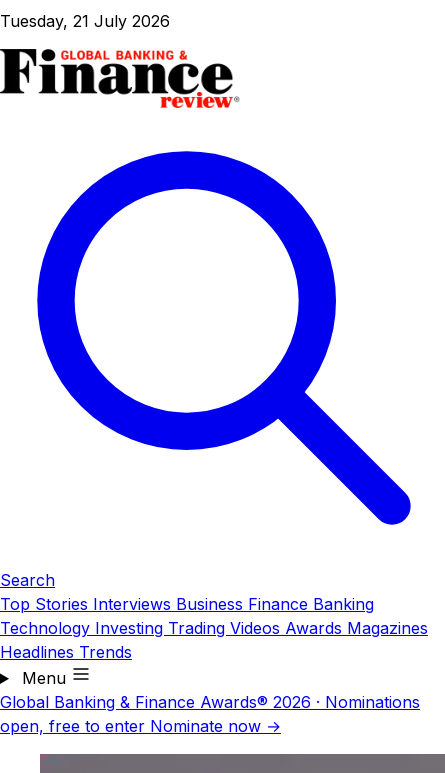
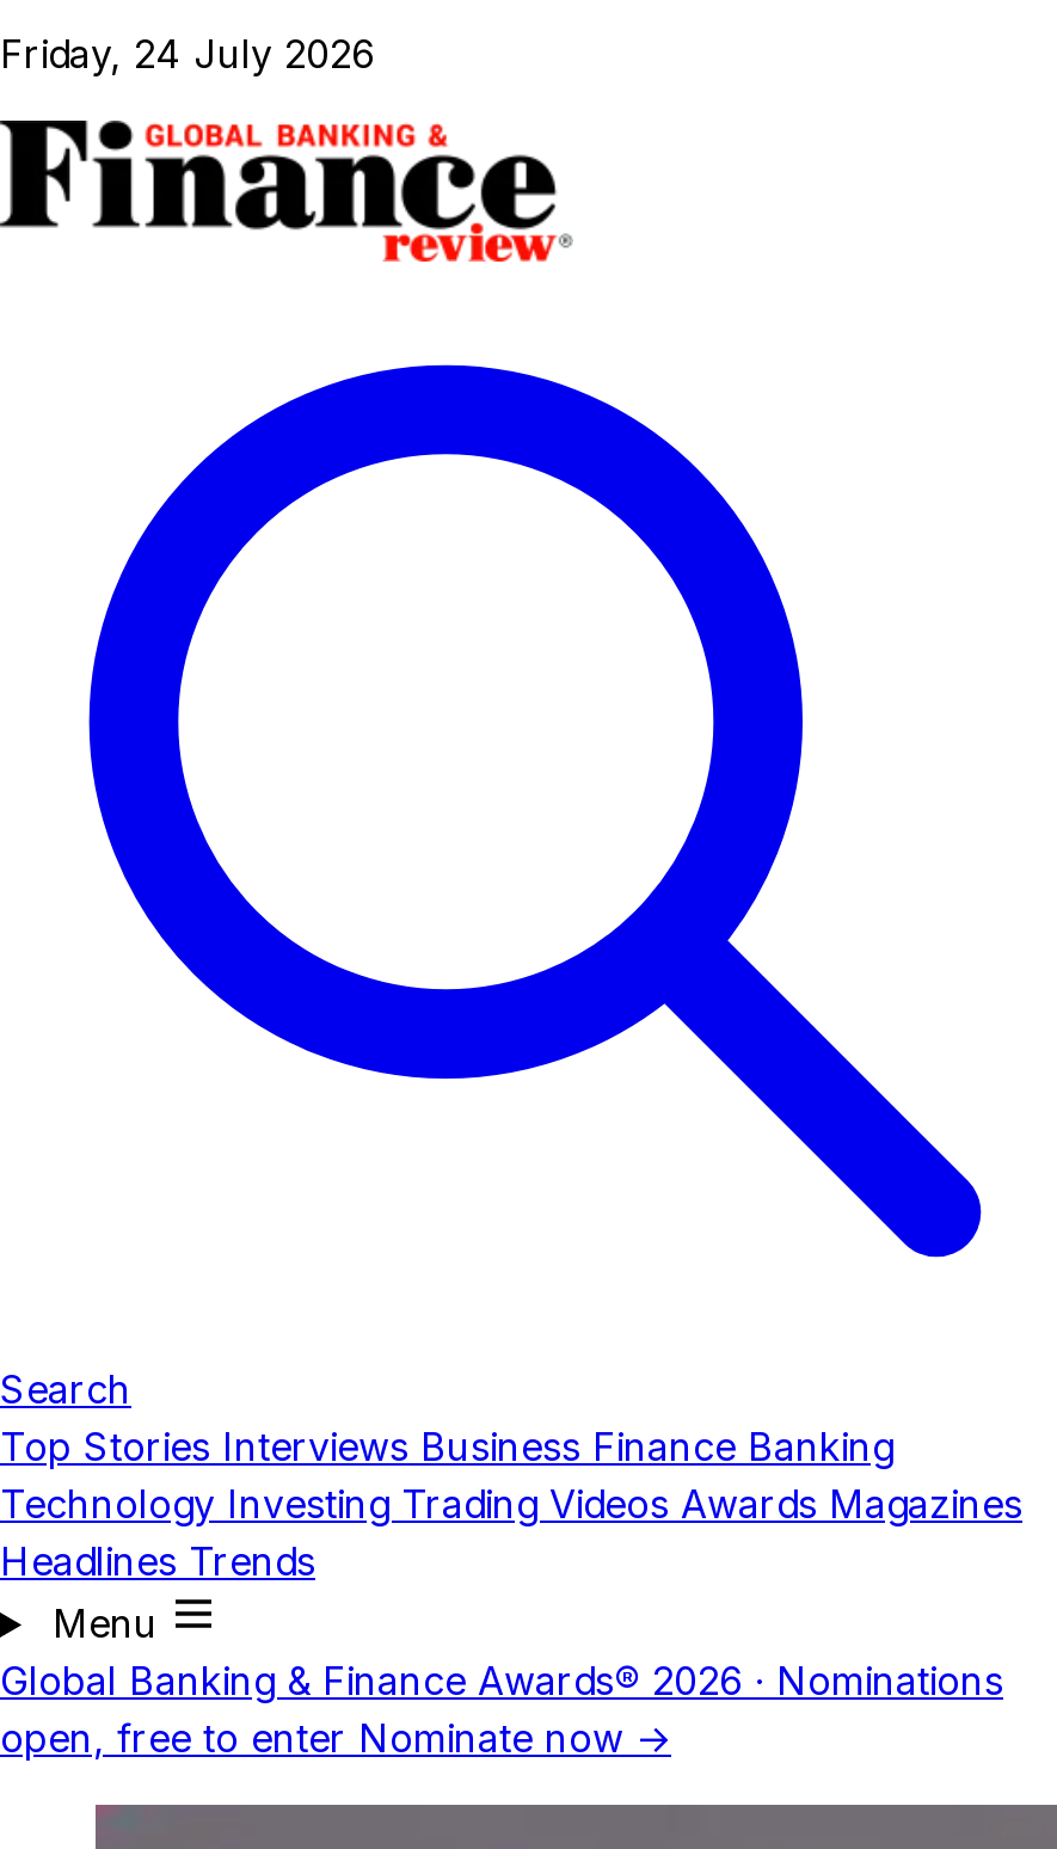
- Tuesday, 21 July 2026
+ Friday, 24 July 2026
